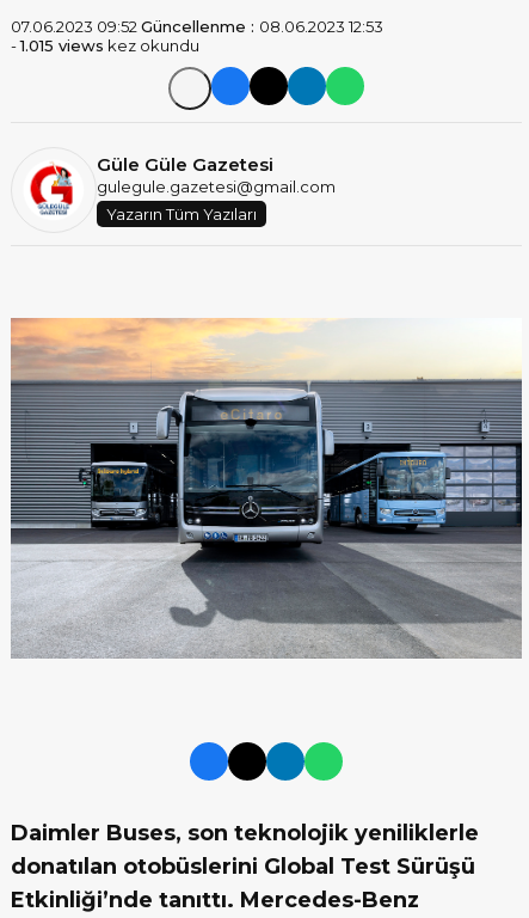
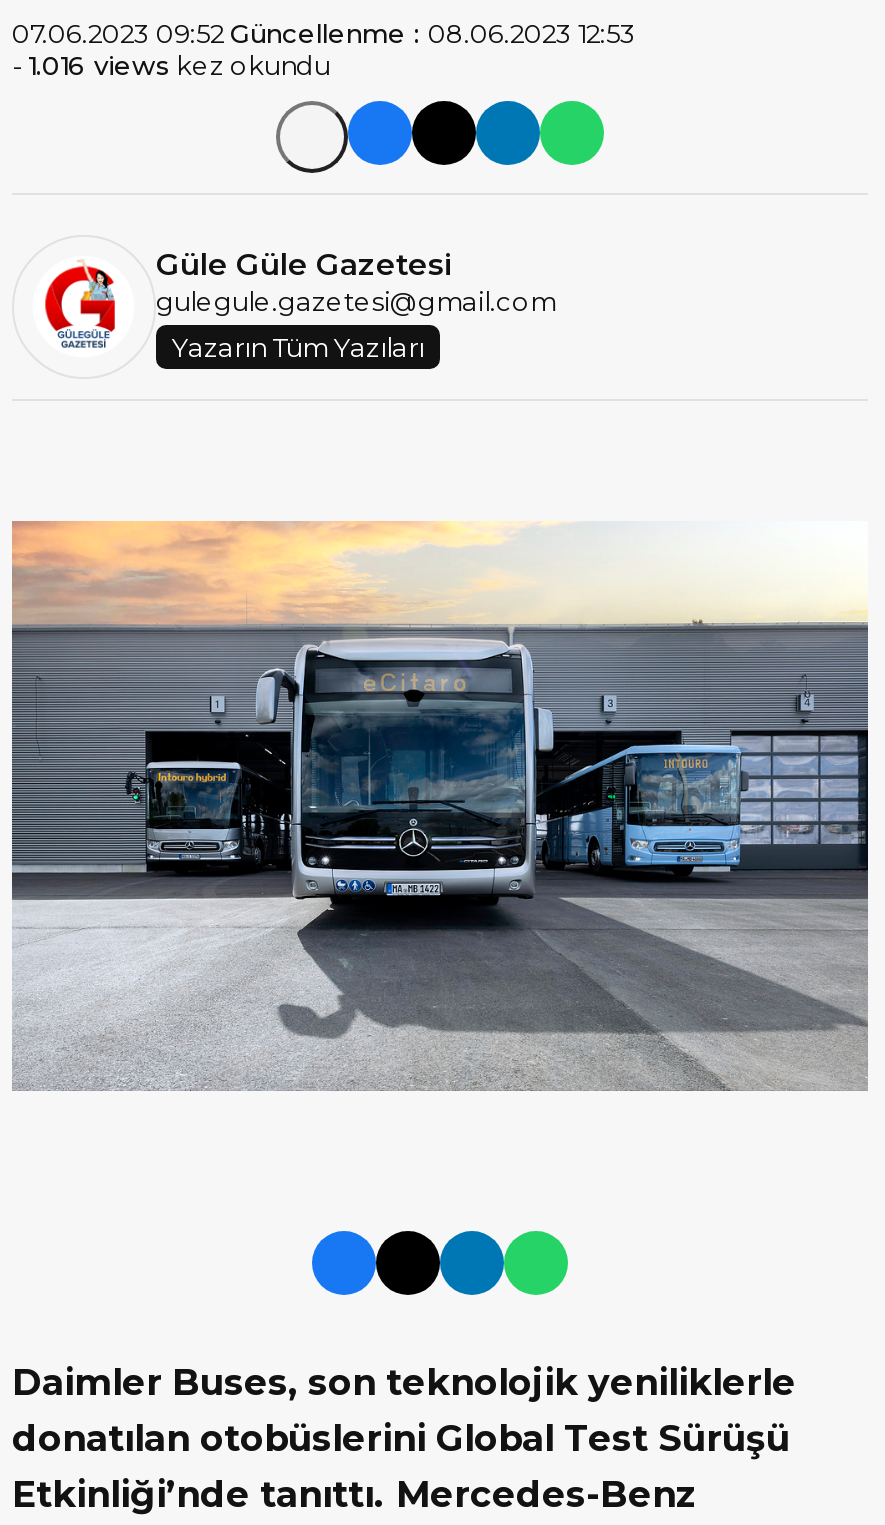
- - 1.015 views kez okundu
+ - 1.016 views kez okundu
